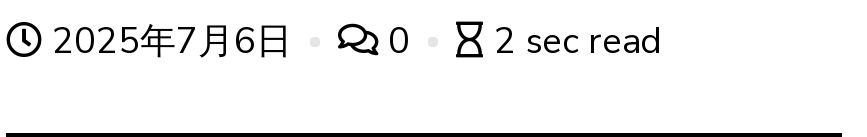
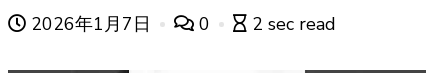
- 2025年7月6日 0 2 sec read
+ 2026年1月7日 0 2 sec read
